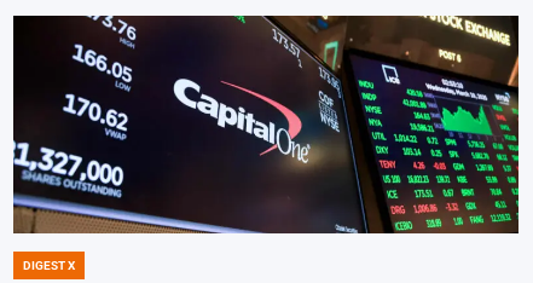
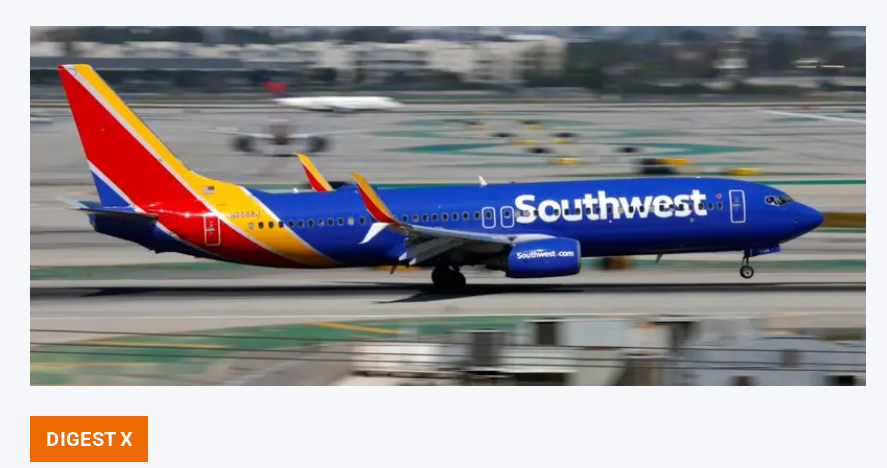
- [image]
+ [image]
